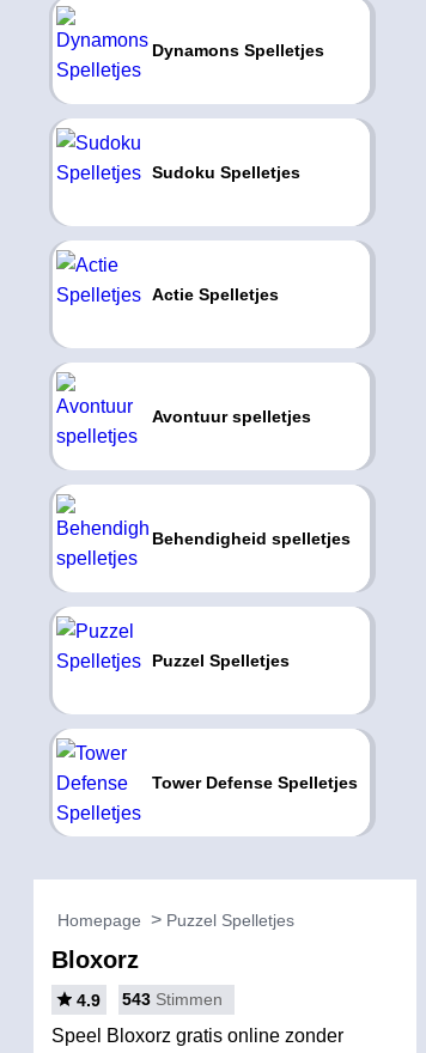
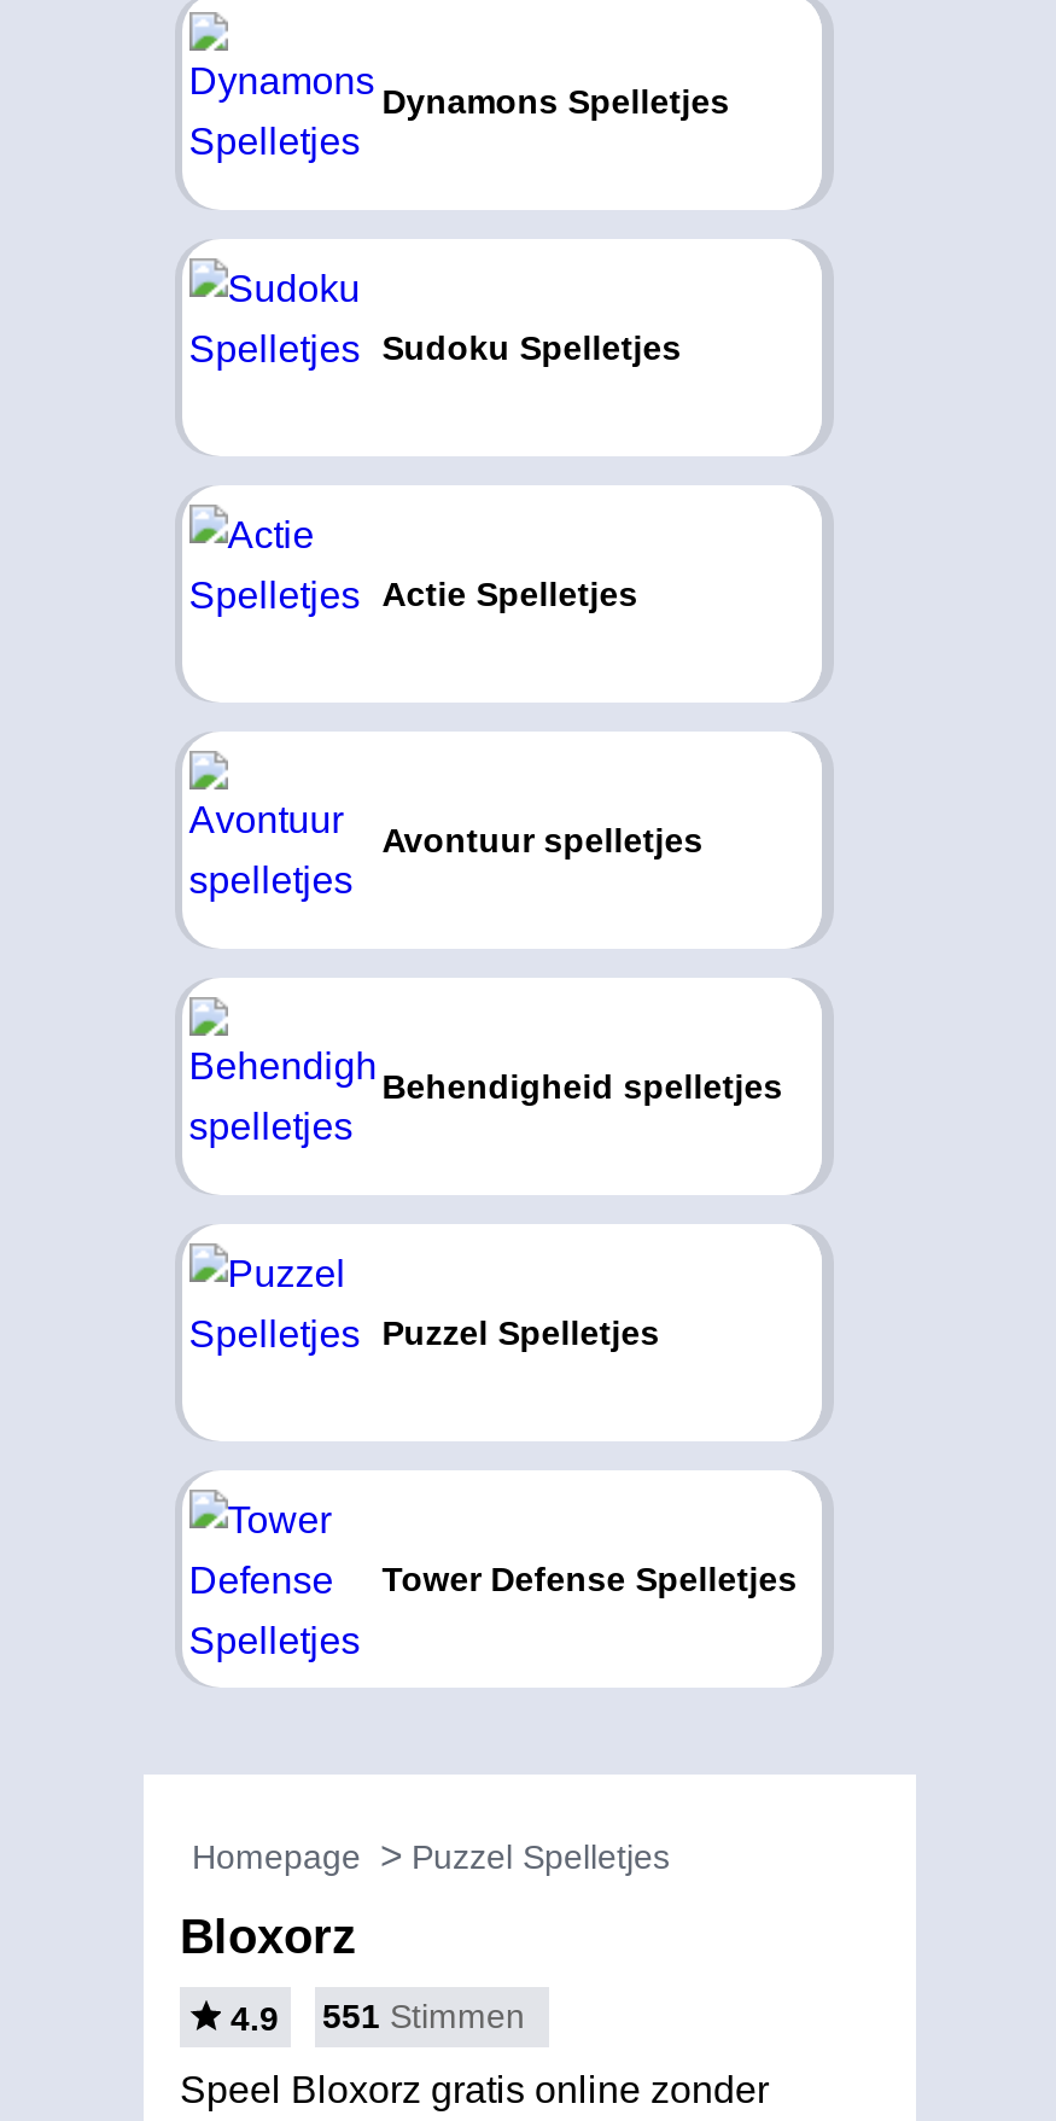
- 4.9 543 Stimmen
+ 4.9 551 Stimmen
